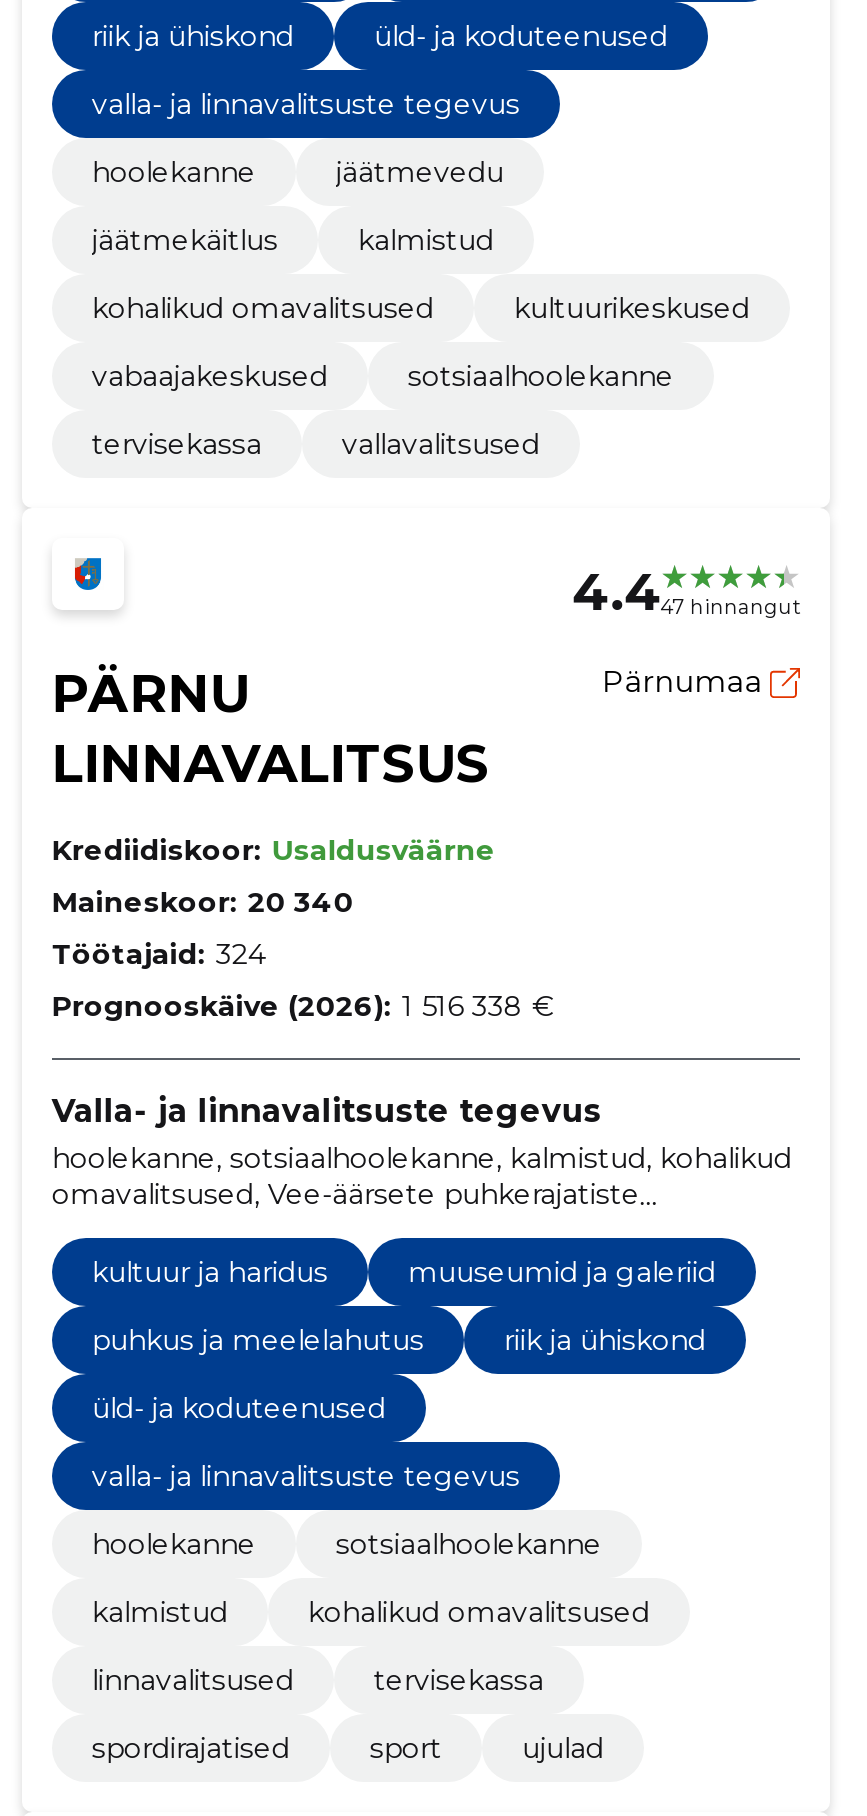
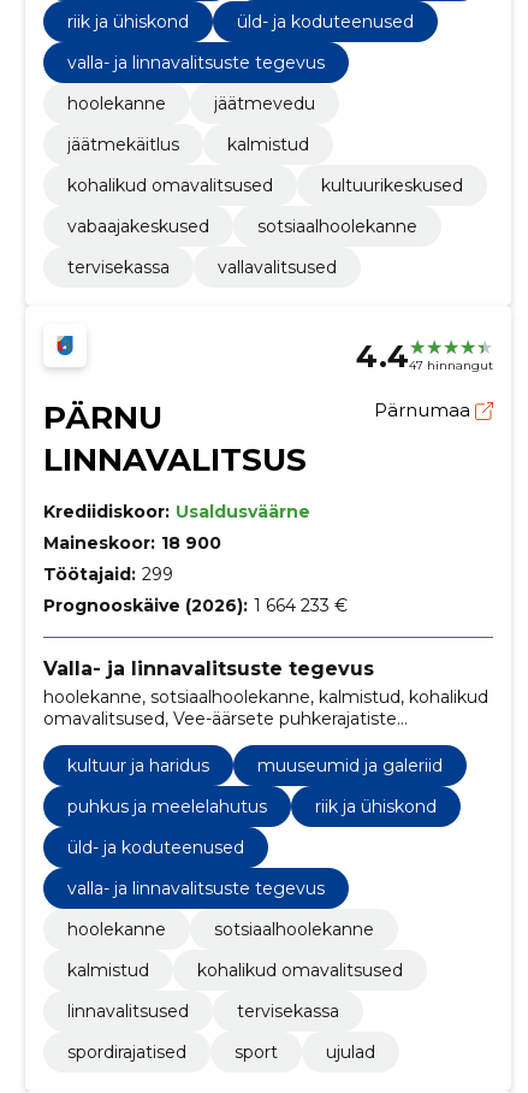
- Maineskoor: 20 340
+ Maineskoor: 18 900

- Töötajaid: 324
+ Töötajaid: 299

- Prognooskäive (2026): 1 516 338 €
+ Prognooskäive (2026): 1 664 233 €
